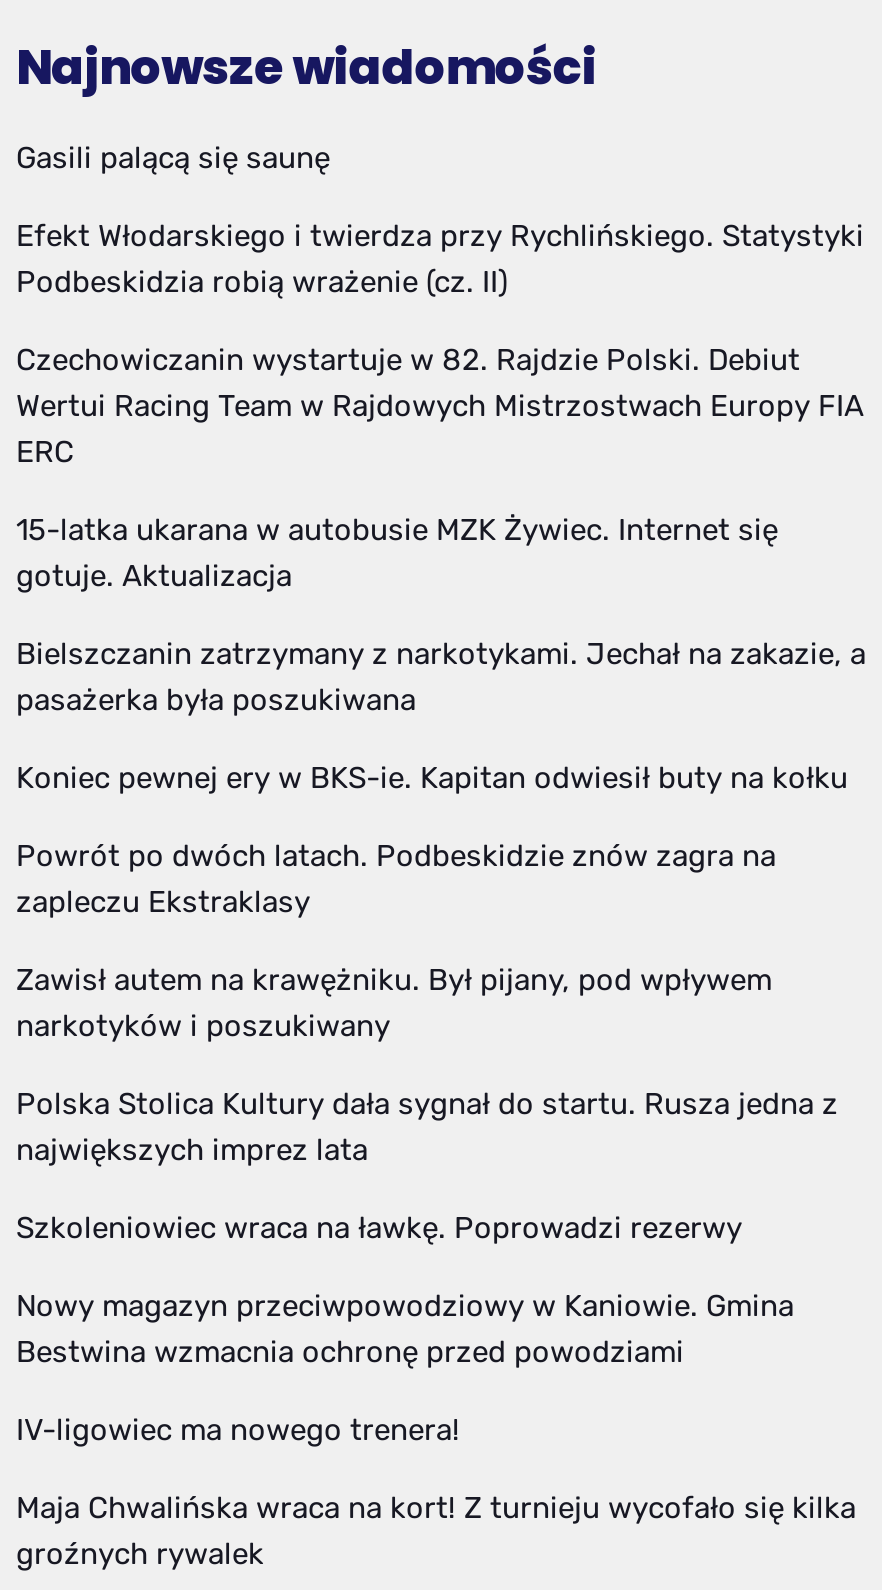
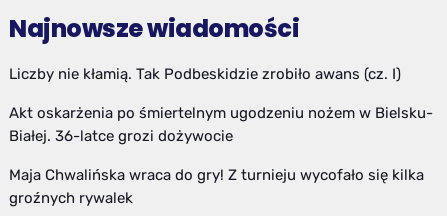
- Gasili palącą się saunę
- Efekt Włodarskiego i twierdza przy Rychlińskiego. Statystyki
- Podbeskidzia robią wrażenie (cz. II)
- Czechowiczanin wystartuje w 82. Rajdzie Polski. Debiut
- Wertui Racing Team w Rajdowych Mistrzostwach Europy FIA
- ERC
- 15-latka ukarana w autobusie MZK Żywiec. Internet się
- gotuje. Aktualizacja
- Bielszczanin zatrzymany z narkotykami. Jechał na zakazie, a
- pasażerka była poszukiwana
- Koniec pewnej ery w BKS-ie. Kapitan odwiesił buty na kołku
- Powrót po dwóch latach. Podbeskidzie znów zagra na
- zapleczu Ekstraklasy
- Zawisł autem na krawężniku. Był pijany, pod wpływem
- narkotyków i poszukiwany
- Polska Stolica Kultury dała sygnał do startu. Rusza jedna z
- największych imprez lata
- Szkoleniowiec wraca na ławkę. Poprowadzi rezerwy
- Nowy magazyn przeciwpowodziowy w Kaniowie. Gmina
- Bestwina wzmacnia ochronę przed powodziami
- IV-ligowiec ma nowego trenera!
- Maja Chwalińska wraca na kort! Z turnieju wycofało się kilka
+ Liczby nie kłamią. Tak Podbeskidzie zrobiło awans (cz. I)
+ Akt oskarżenia po śmiertelnym ugodzeniu nożem w Bielsku-
+ Białej. 36-latce grozi dożywocie
+ Maja Chwalińska wraca do gry! Z turnieju wycofało się kilka
